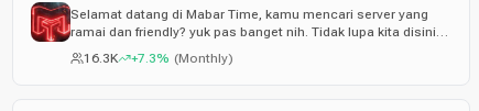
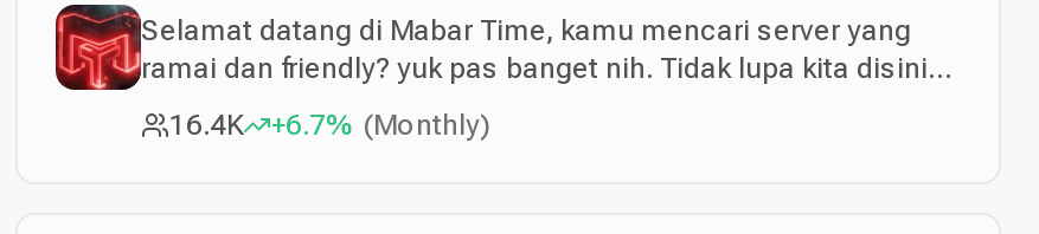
- 16.3K
- +7.3% (Monthly)
+ 16.4K
+ +6.7% (Monthly)
